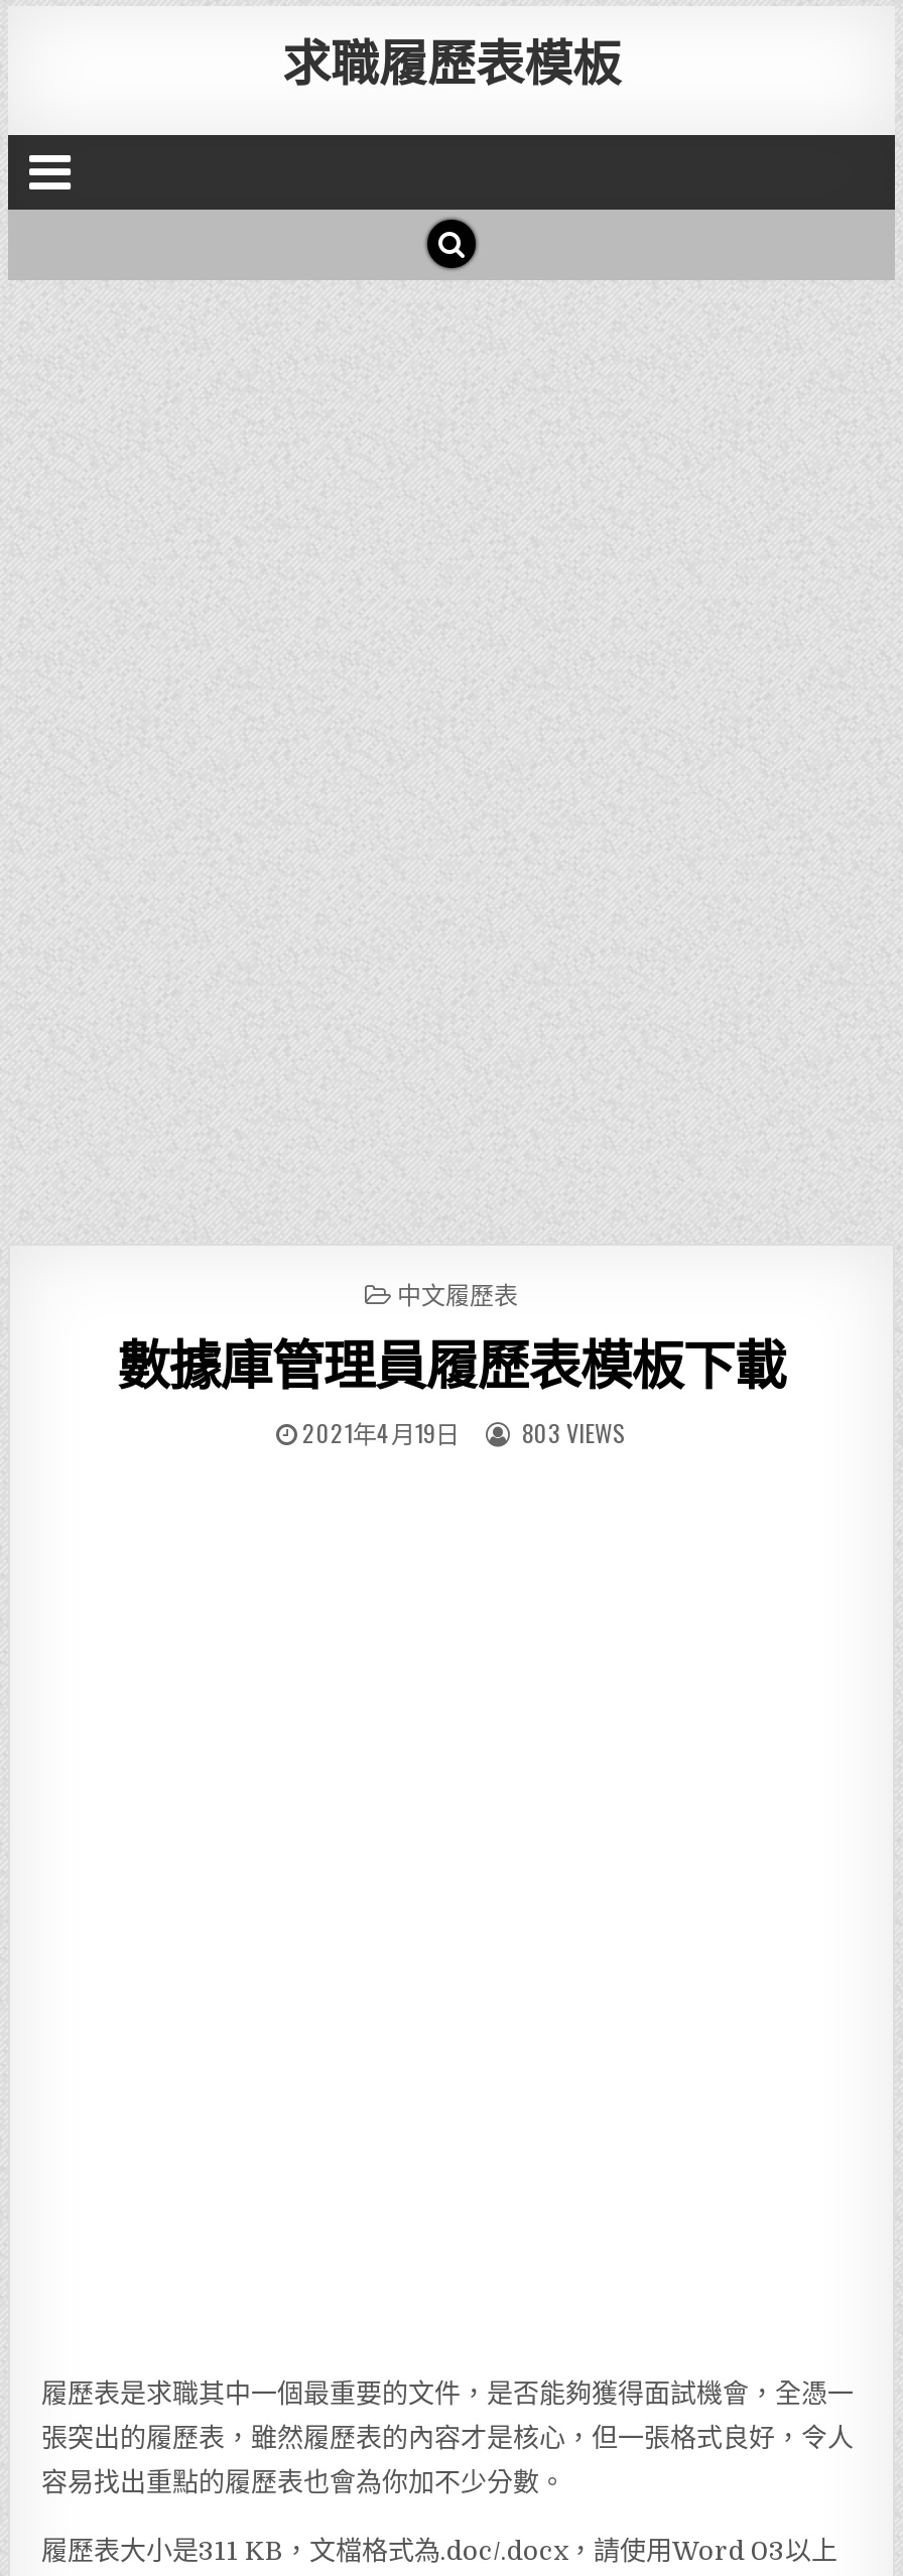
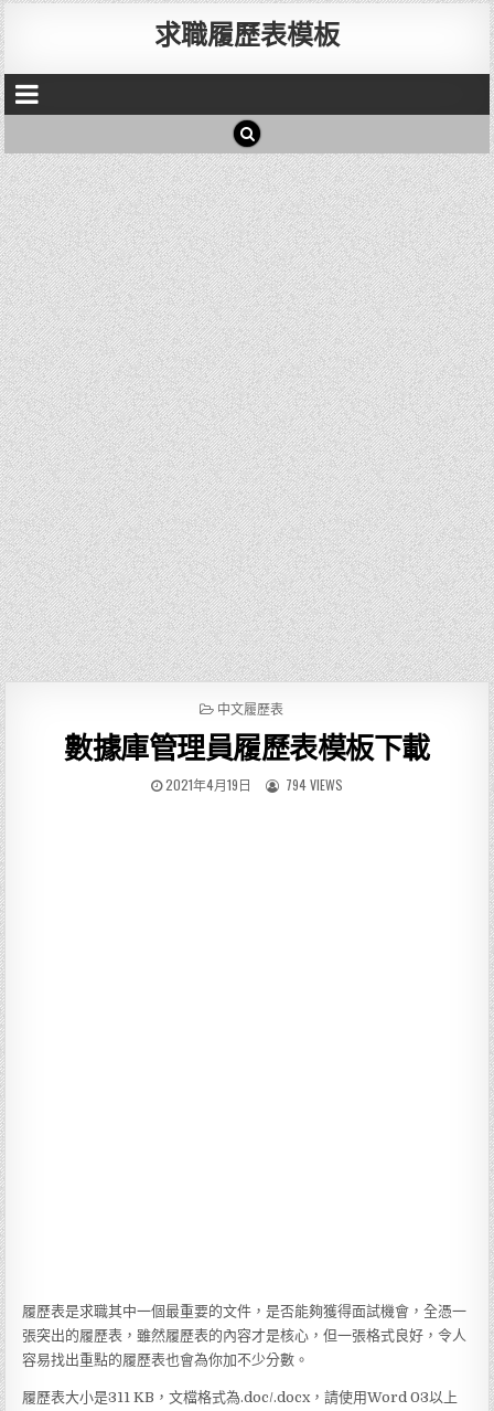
- 803 VIEWS
+ 794 VIEWS
